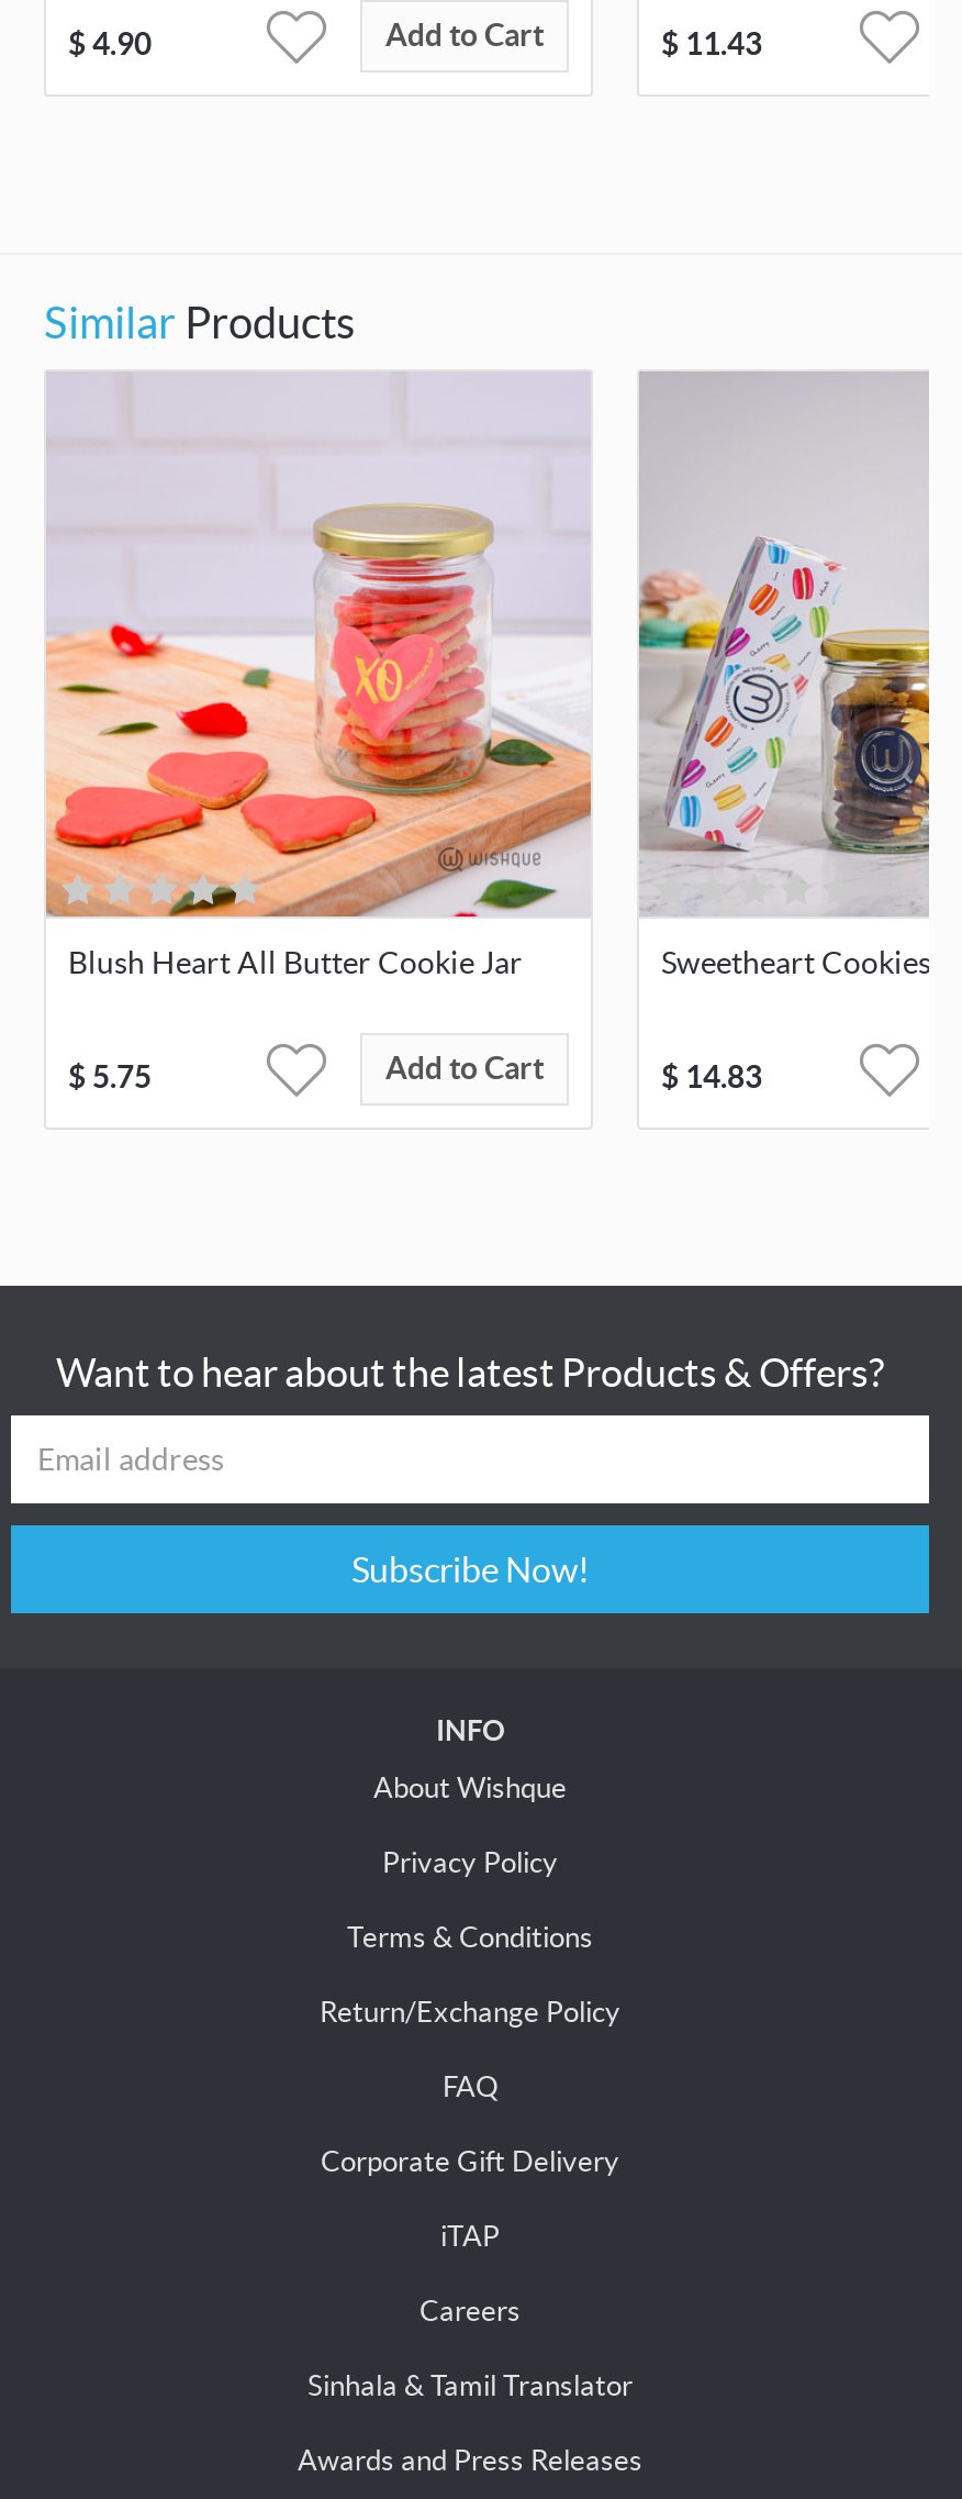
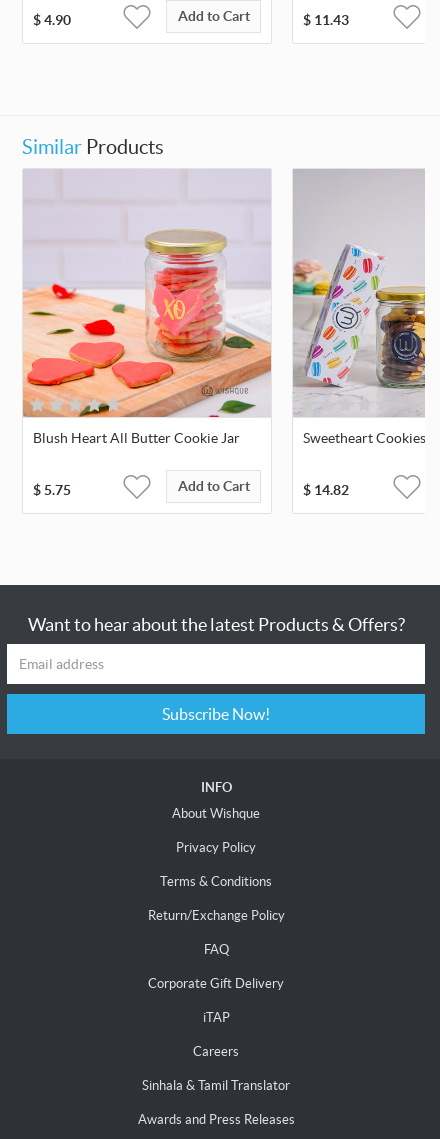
- $ 14.83
+ $ 14.82
